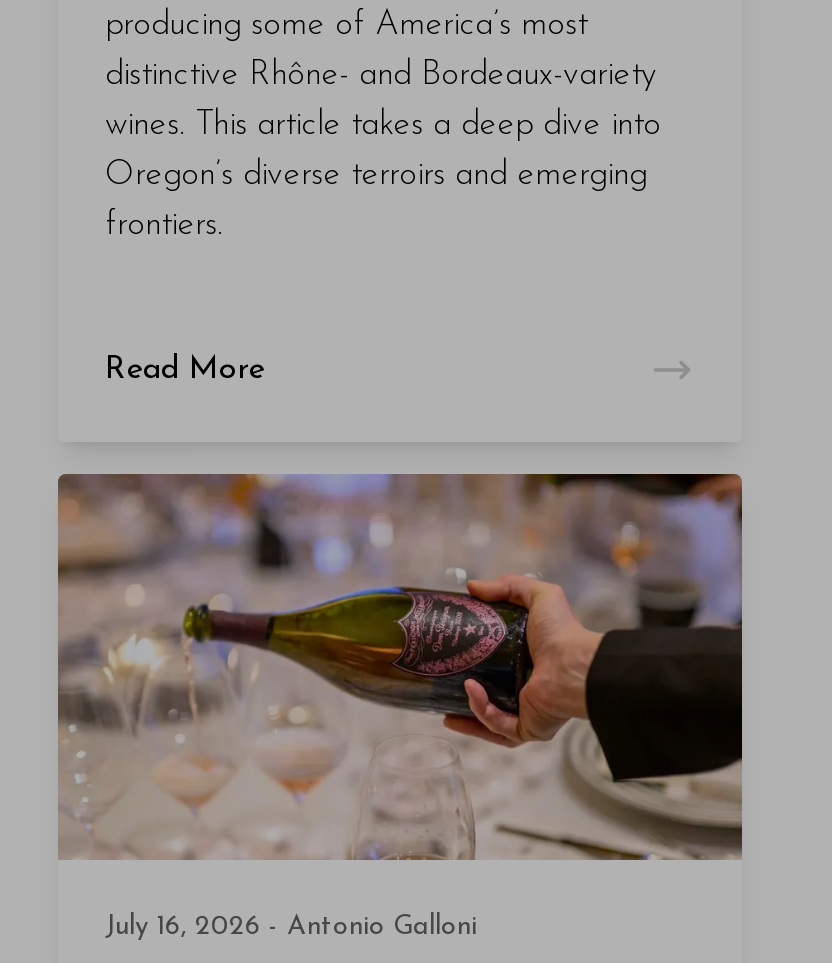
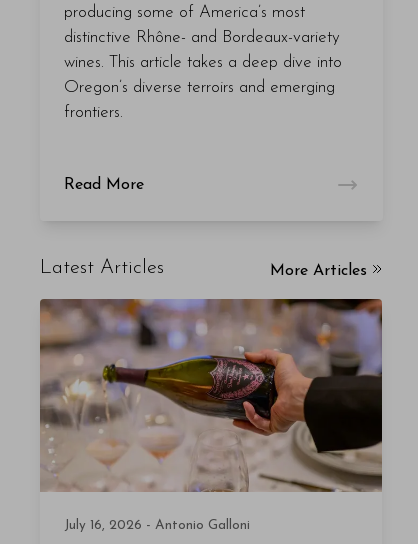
+ Latest Articles
+ More Articles
